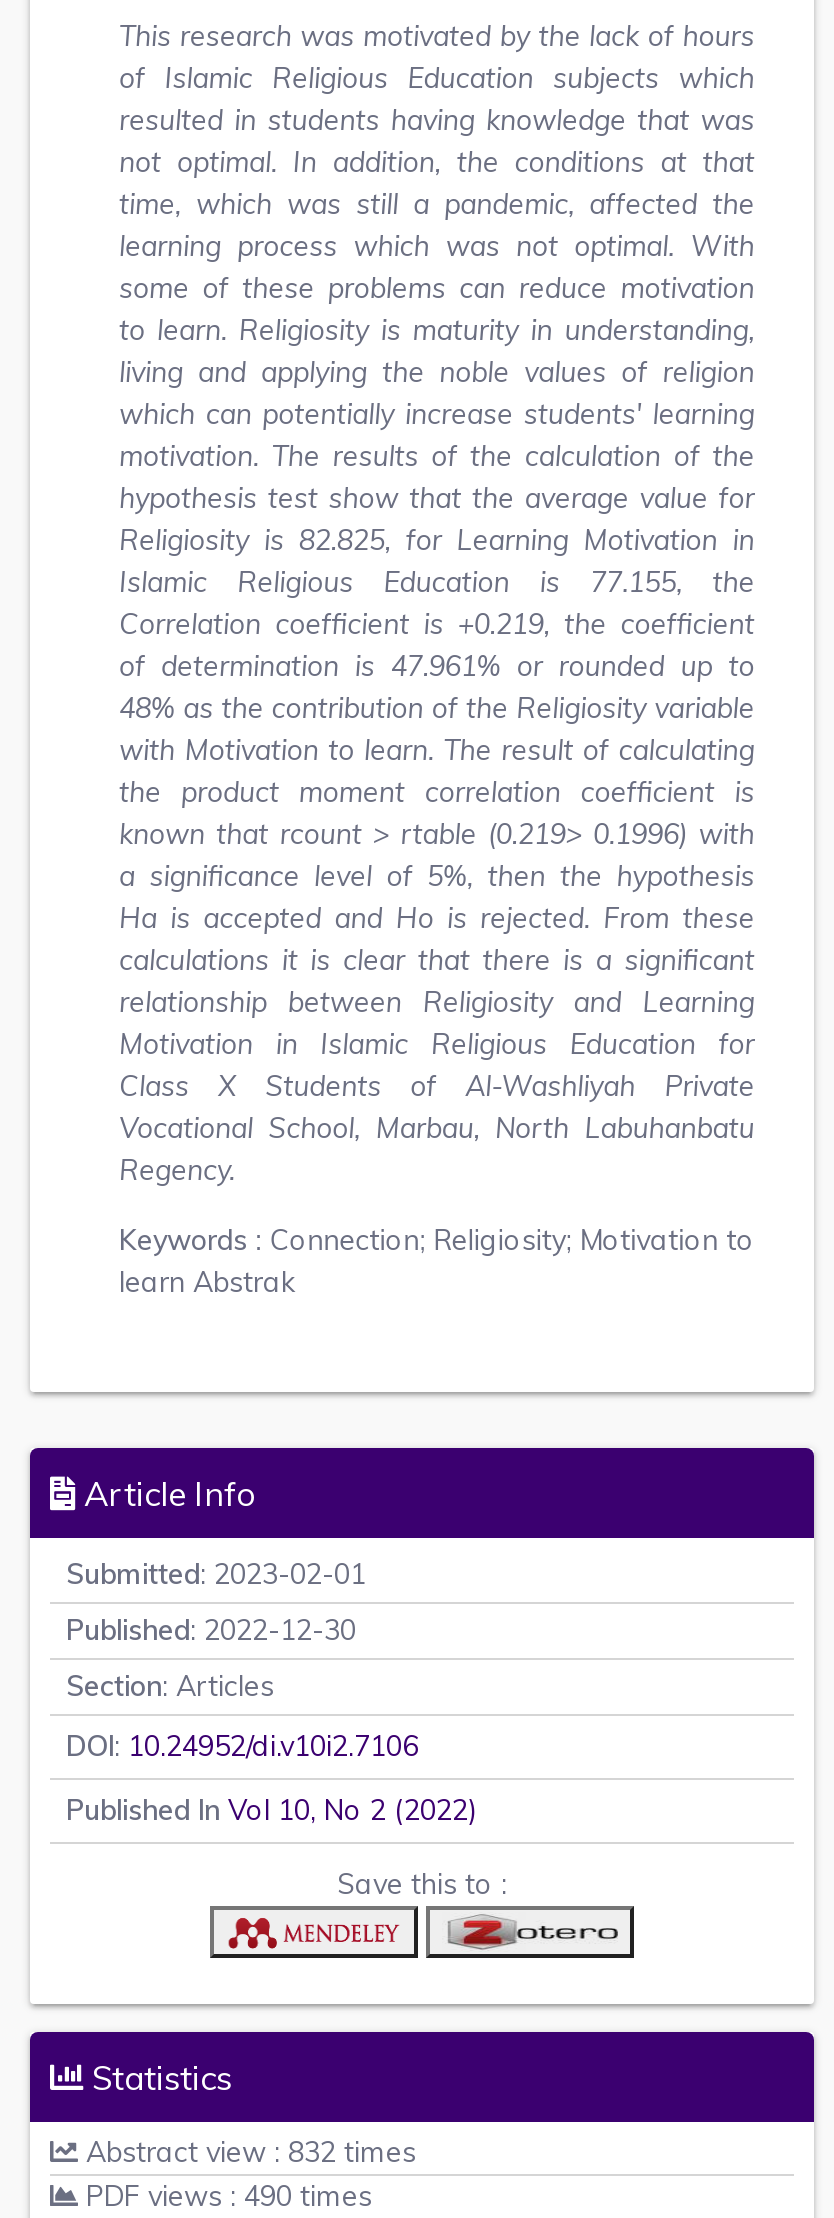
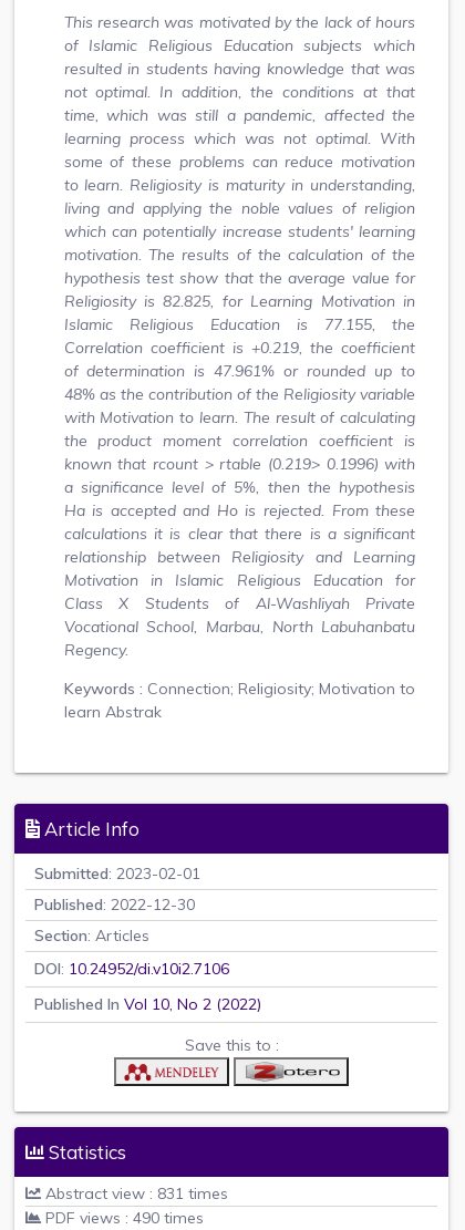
- Abstract view : 832 times
+ Abstract view : 831 times
